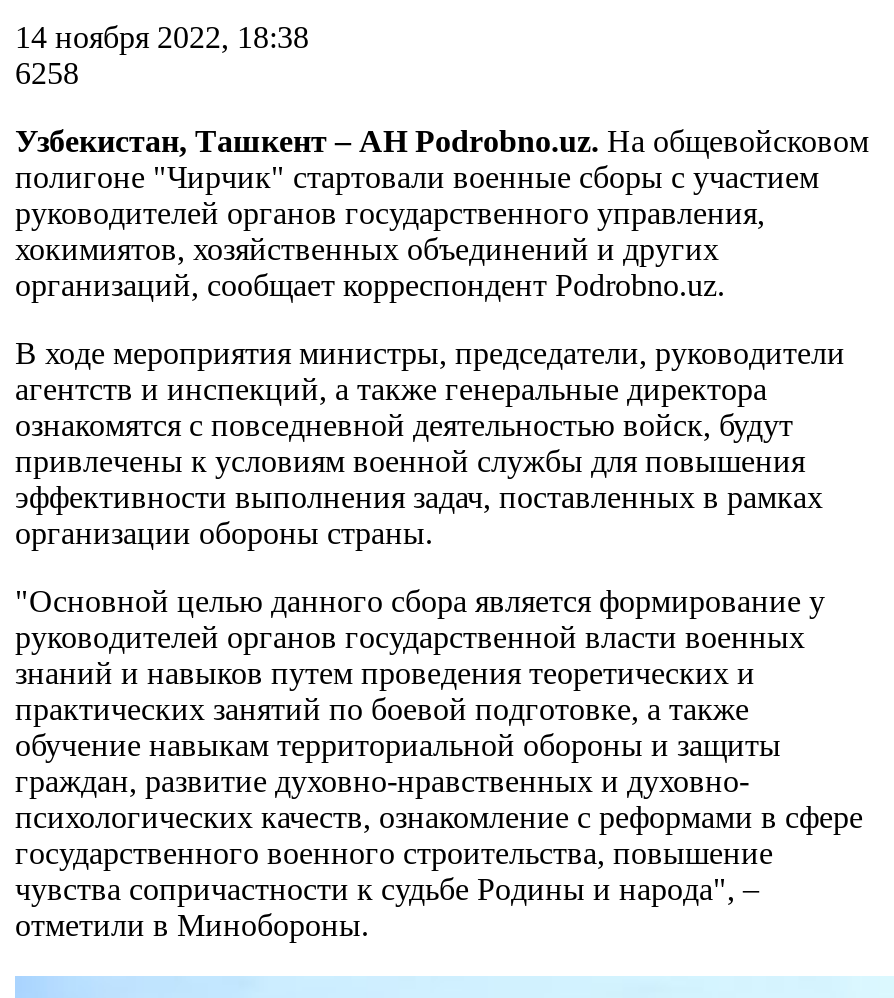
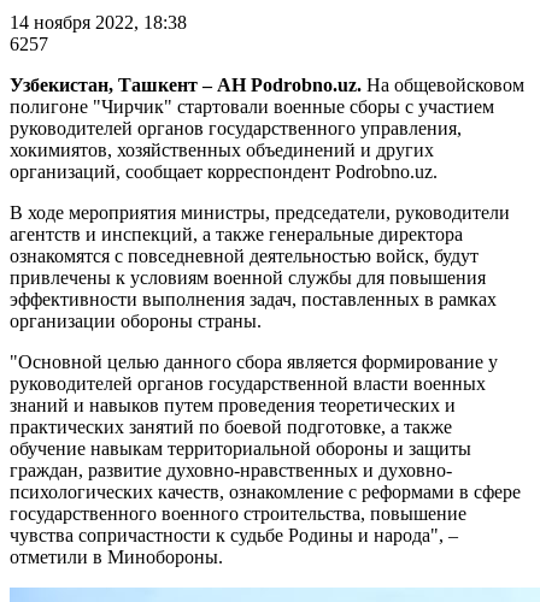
- 6258
+ 6257
